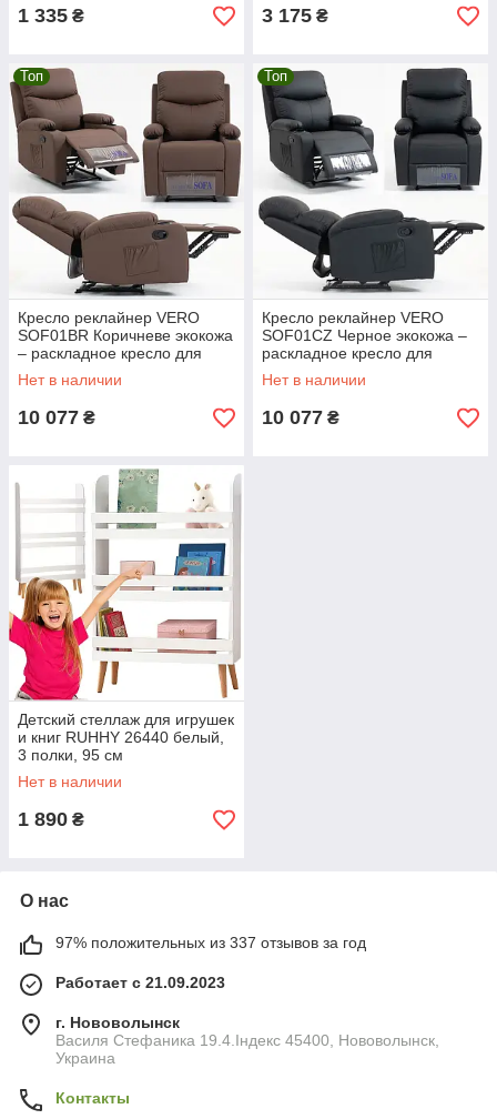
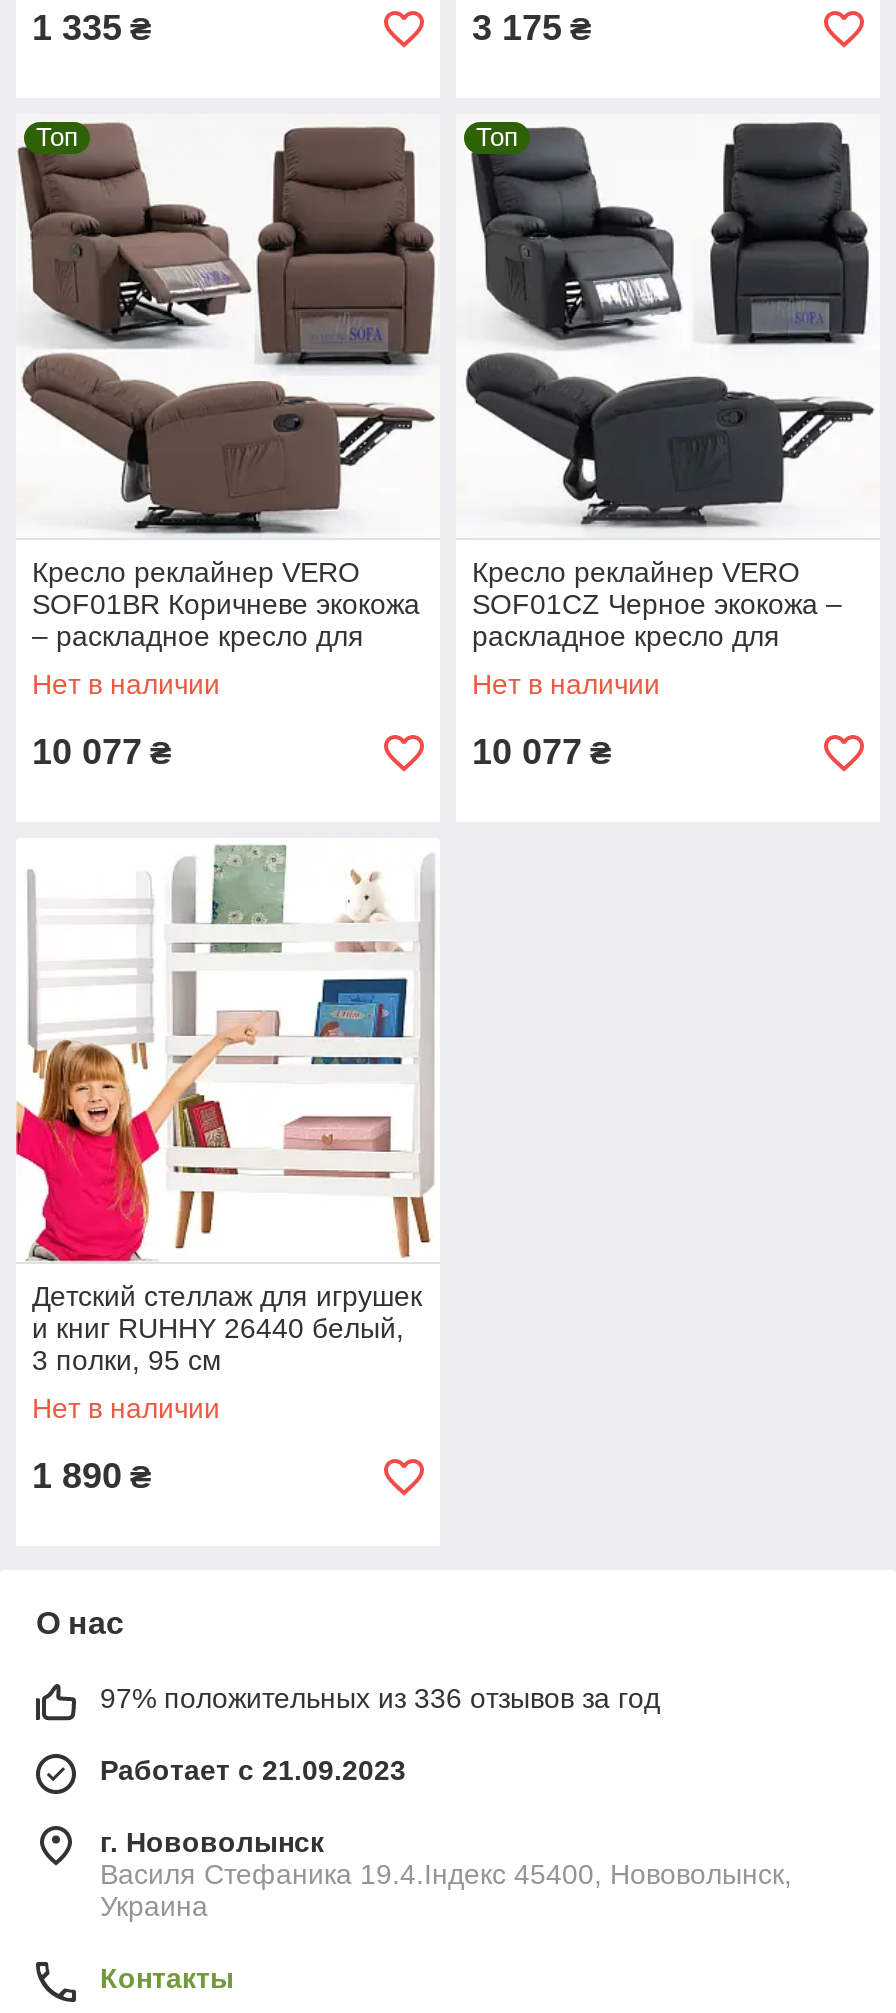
- 97% положительных из 337 отзывов за год
+ 97% положительных из 336 отзывов за год
